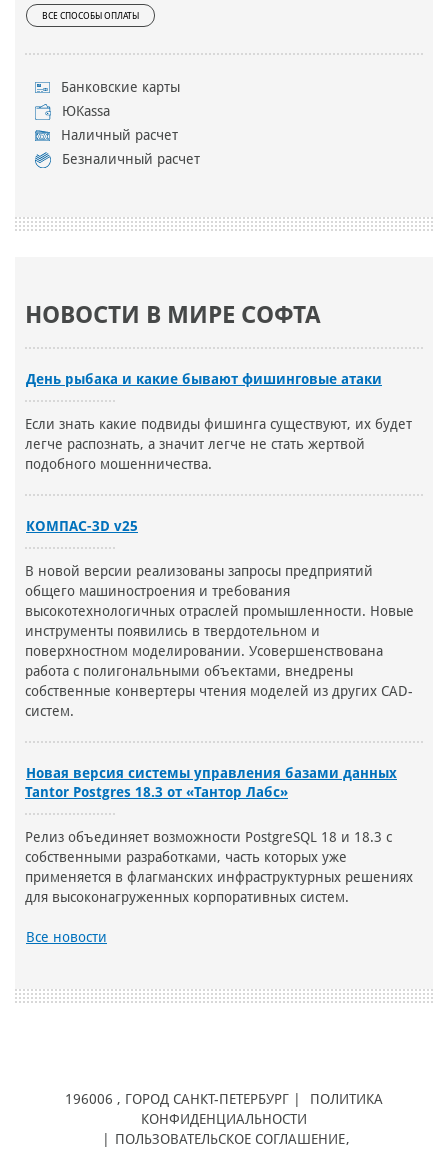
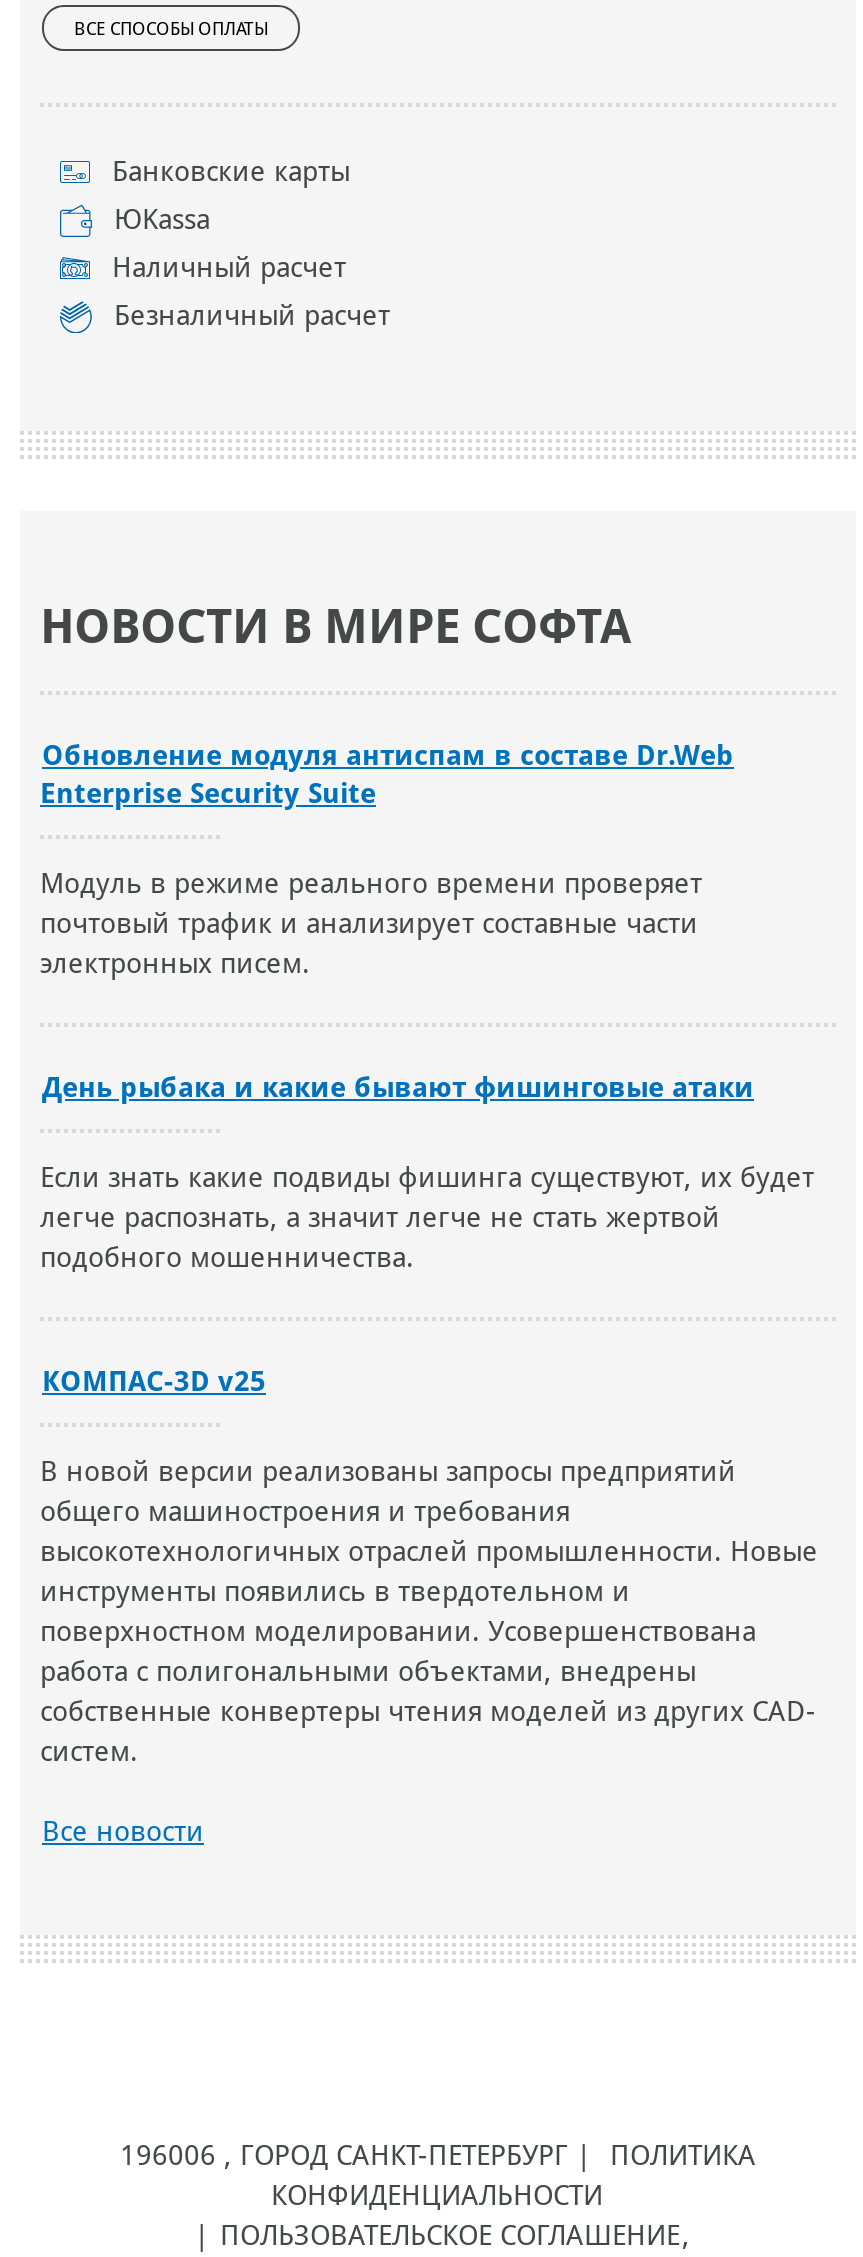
+ Обновление модуля антиспам в составе Dr.Web
+ Enterprise Security Suite
+ Модуль в режиме реального времени проверяет
+ почтовый трафик и анализирует составные части
+ электронных писем.

moved down: День рыбака и какие бывают фишинговые атаки | Если знать какие подвиды фишинга существуют, их будет | легче распознать, а значит легче не стать жертвой | ... | собственные конвертеры чтения моделей из других CAD- | систем.

- Новая версия системы управления базами данных
- Tantor Postgres 18.3 от «Тантор Лабс»
- Релиз объединяет возможности PostgreSQL 18 и 18.3 c
- собственными разработками, часть которых уже
- применяется в флагманских инфраструктурных решениях
- для высоконагруженных корпоративных систем.
